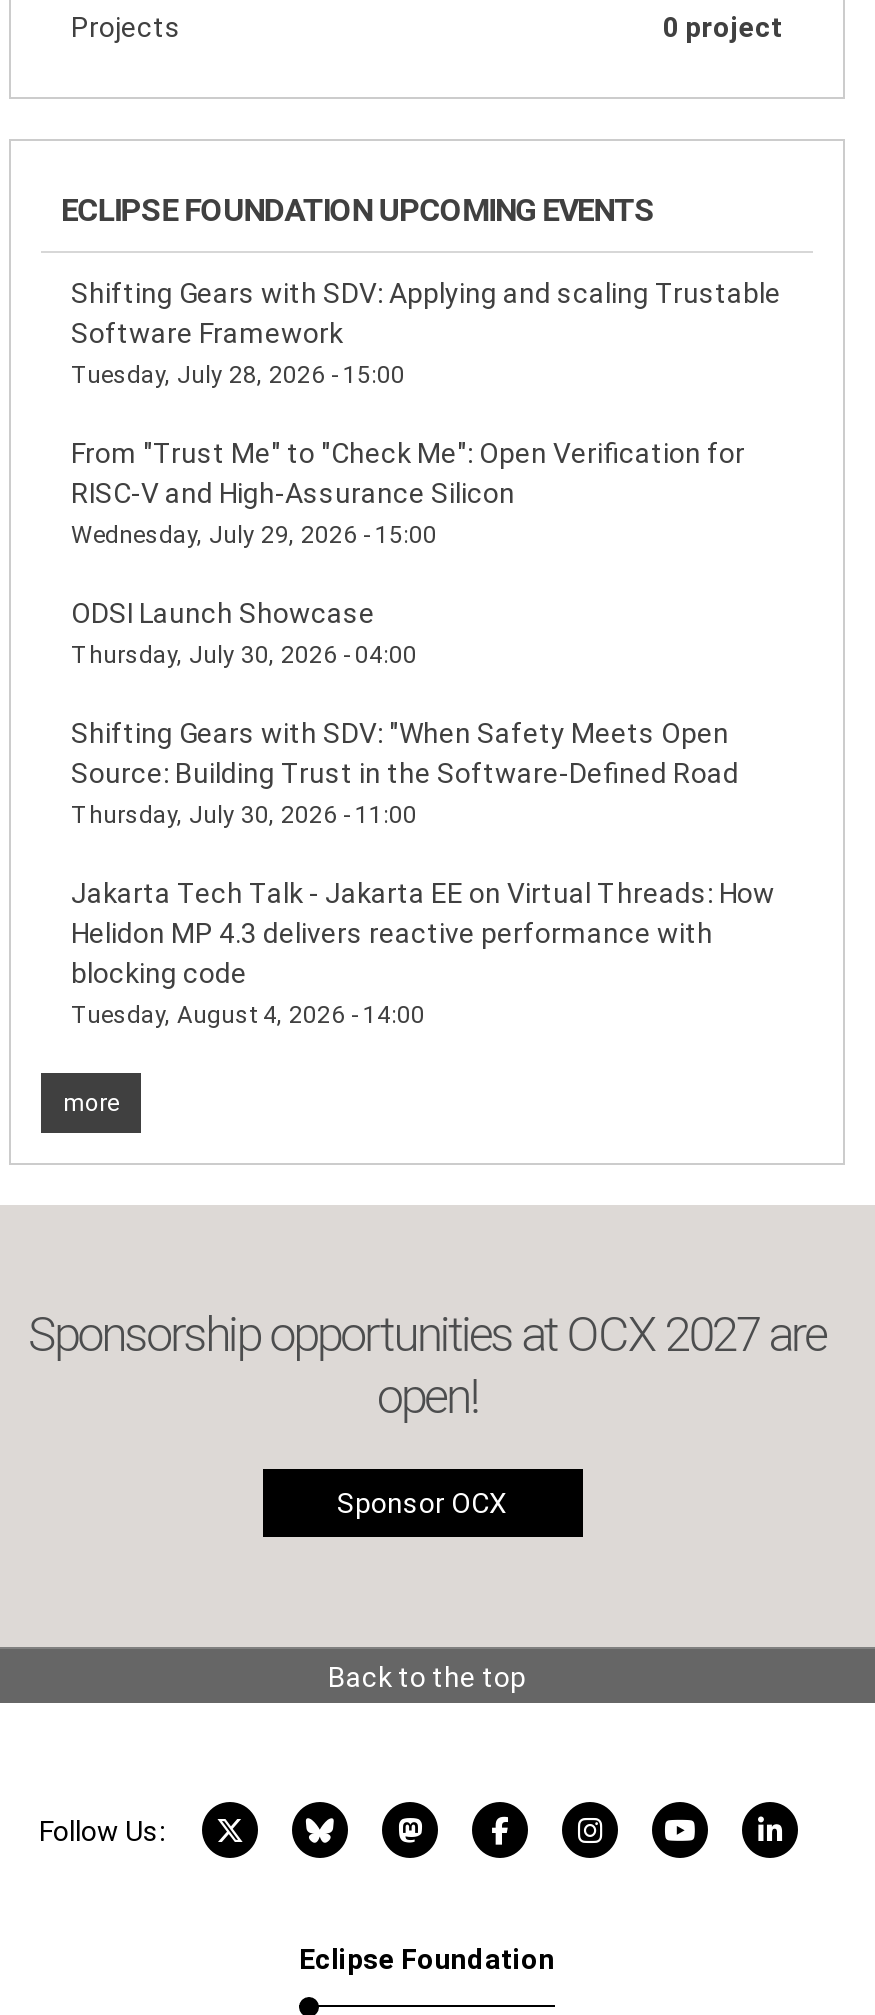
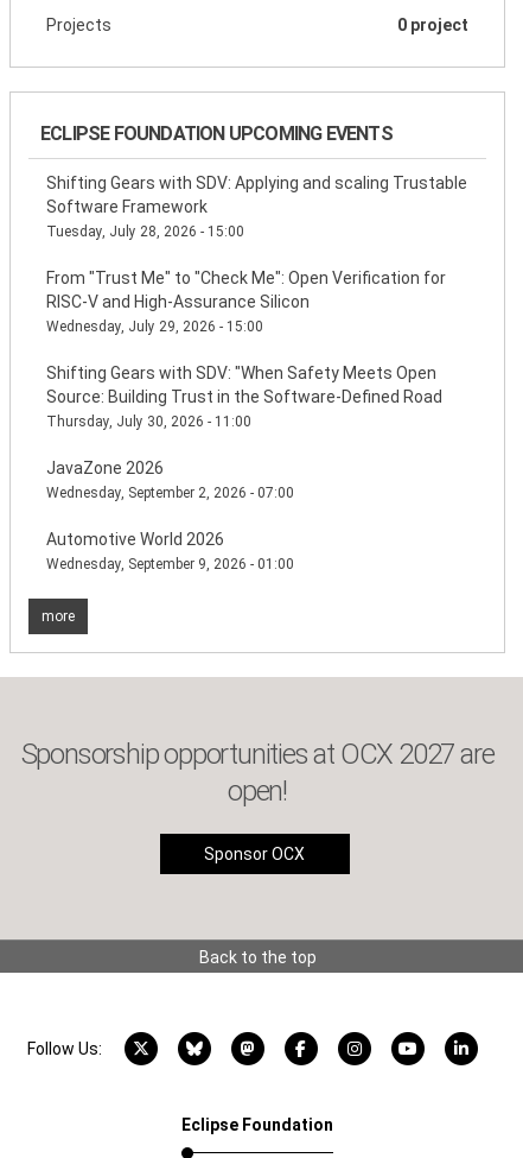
- ODSI Launch Showcase
- Thursday, July 30, 2026 - 04:00

moved up: Shifting Gears with SDV: "When Safety Meets Open | Source: Building Trust in the Software-Defined Road | Thursday, July 30, 2026 - 11:00

- Jakarta Tech Talk - Jakarta EE on Virtual Threads: How
- Helidon MP 4.3 delivers reactive performance with
- blocking code
- Tuesday, August 4, 2026 - 14:00
+ JavaZone 2026
+ Wednesday, September 2, 2026 - 07:00
+ Automotive World 2026
+ Wednesday, September 9, 2026 - 01:00
